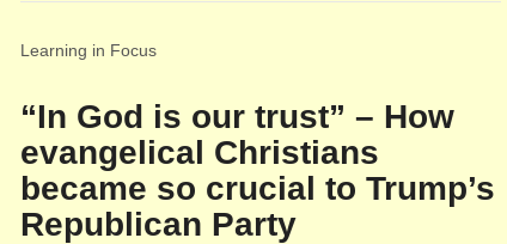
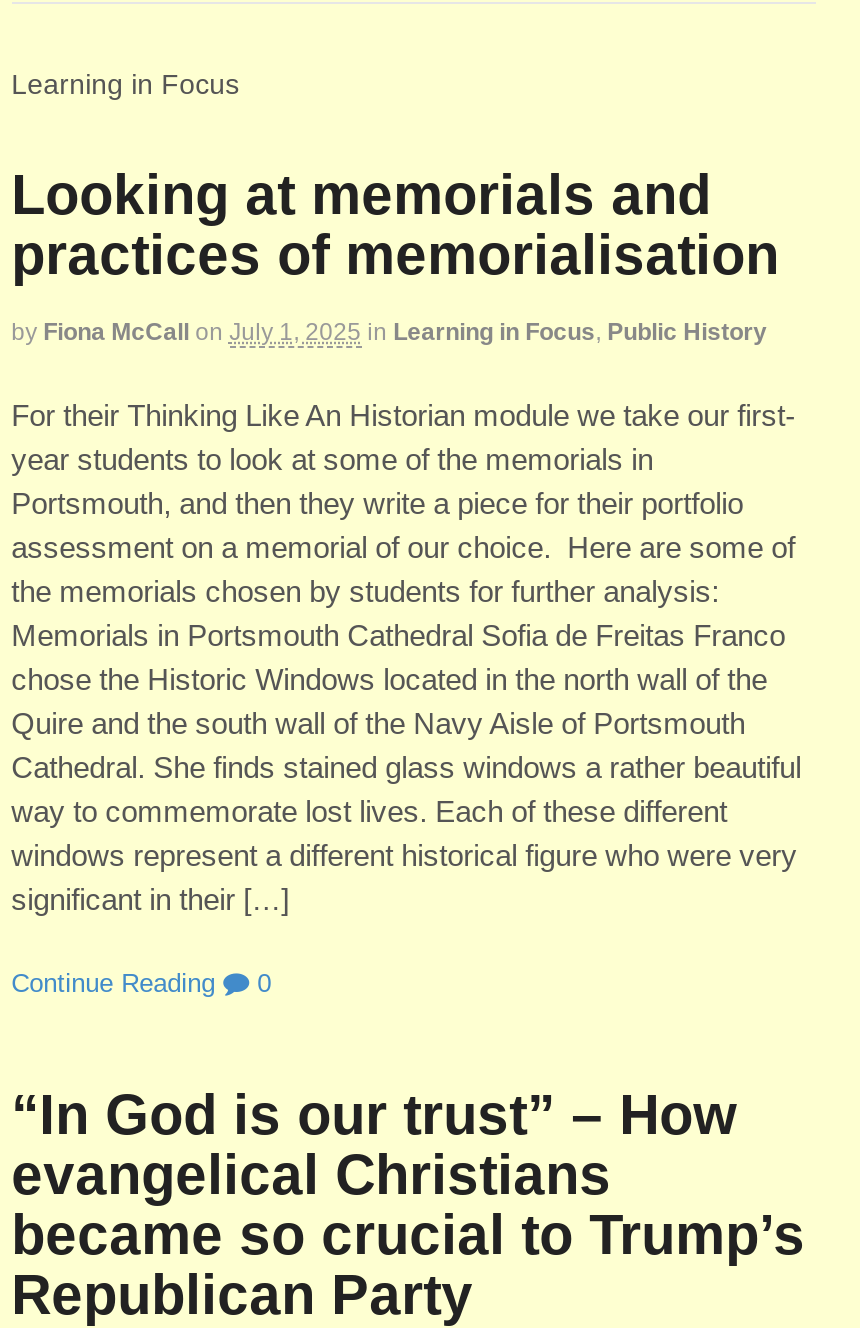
+ Looking at memorials and
+ practices of memorialisation
+ by Fiona McCall on July 1, 2025 in Learning in Focus, Public History
+ For their Thinking Like An Historian module we take our first-
+ year students to look at some of the memorials in
+ Portsmouth, and then they write a piece for their portfolio
+ assessment on a memorial of our choice. Here are some of
+ the memorials chosen by students for further analysis:
+ Memorials in Portsmouth Cathedral Sofia de Freitas Franco
+ chose the Historic Windows located in the north wall of the
+ Quire and the south wall of the Navy Aisle of Portsmouth
+ Cathedral. She finds stained glass windows a rather beautiful
+ way to commemorate lost lives. Each of these different
+ windows represent a different historical figure who were very
+ significant in their […]
+ Continue Reading
+ 0
